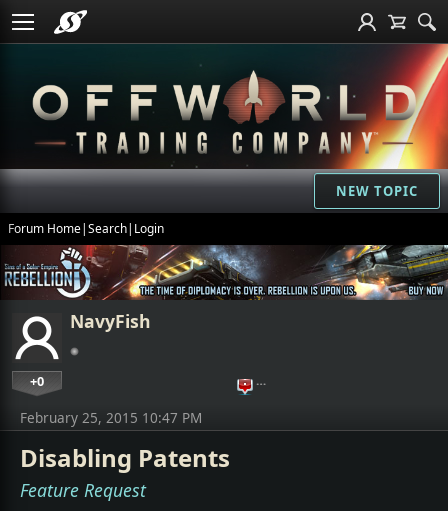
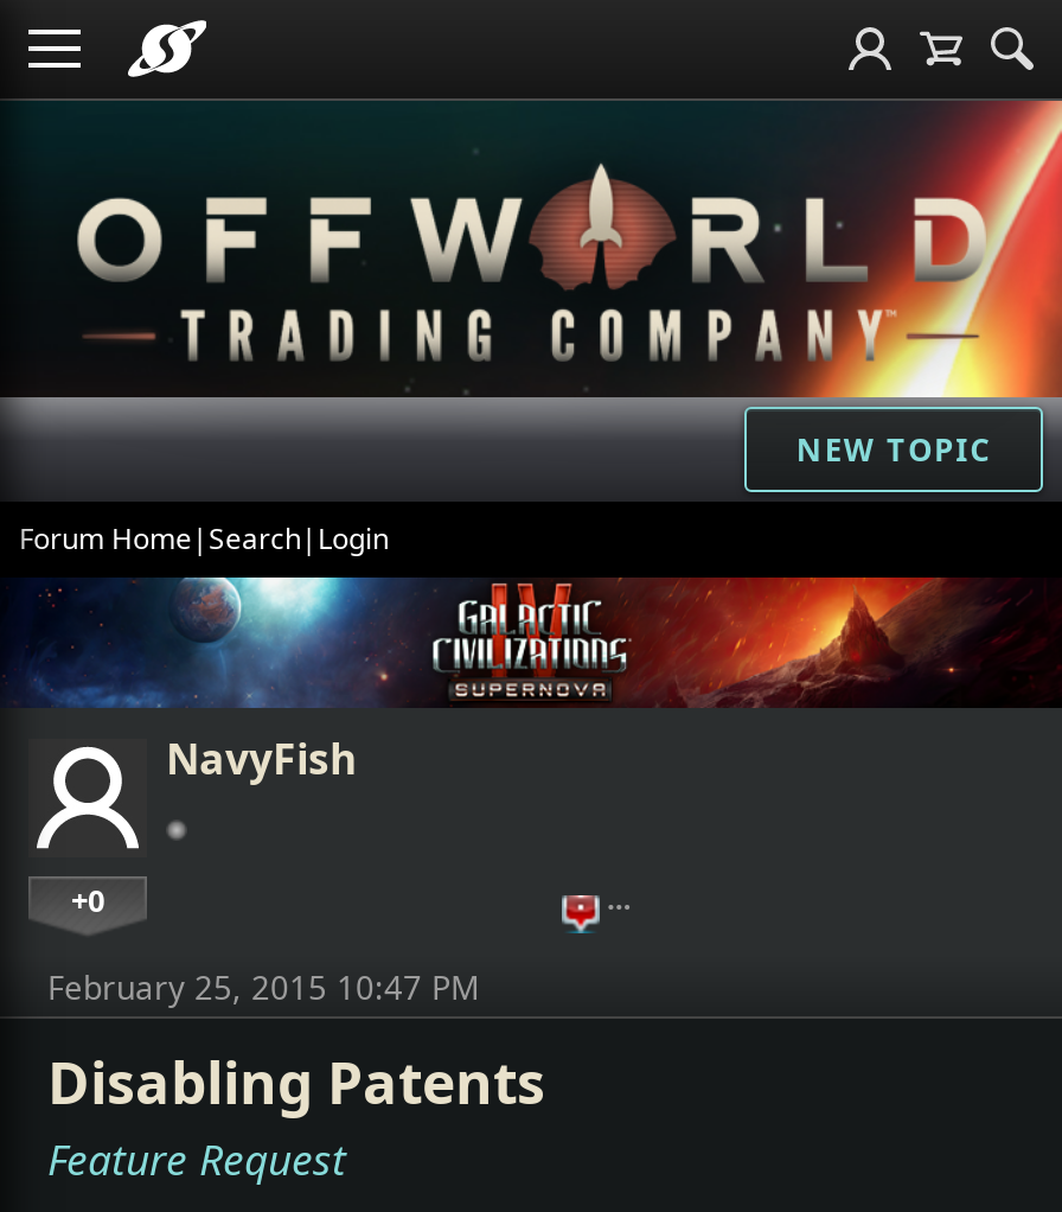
- [image]
+ [image]
